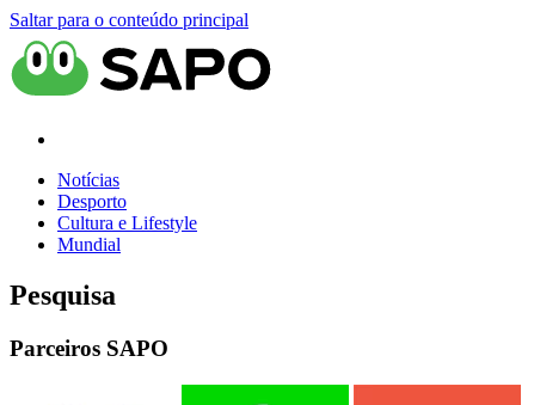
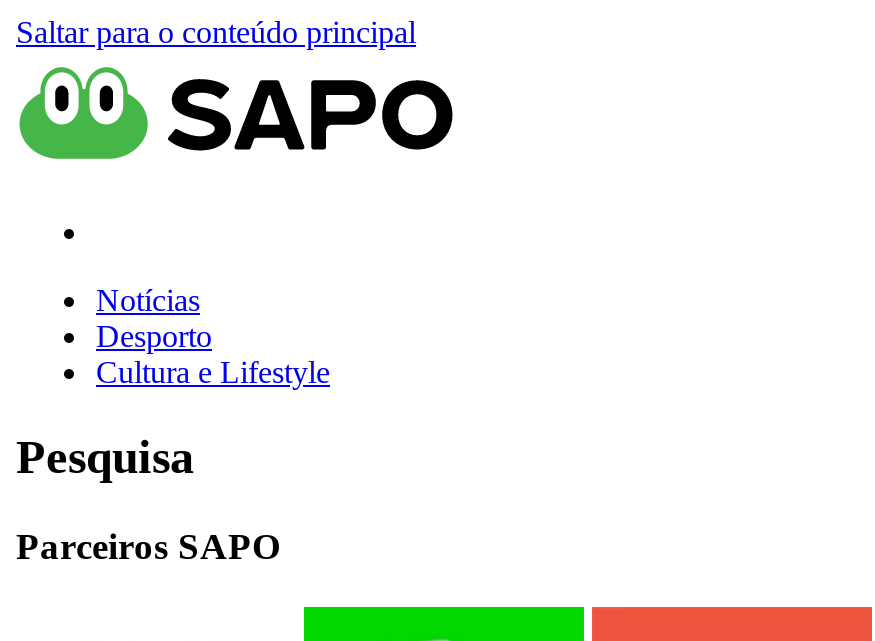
- Mundial
